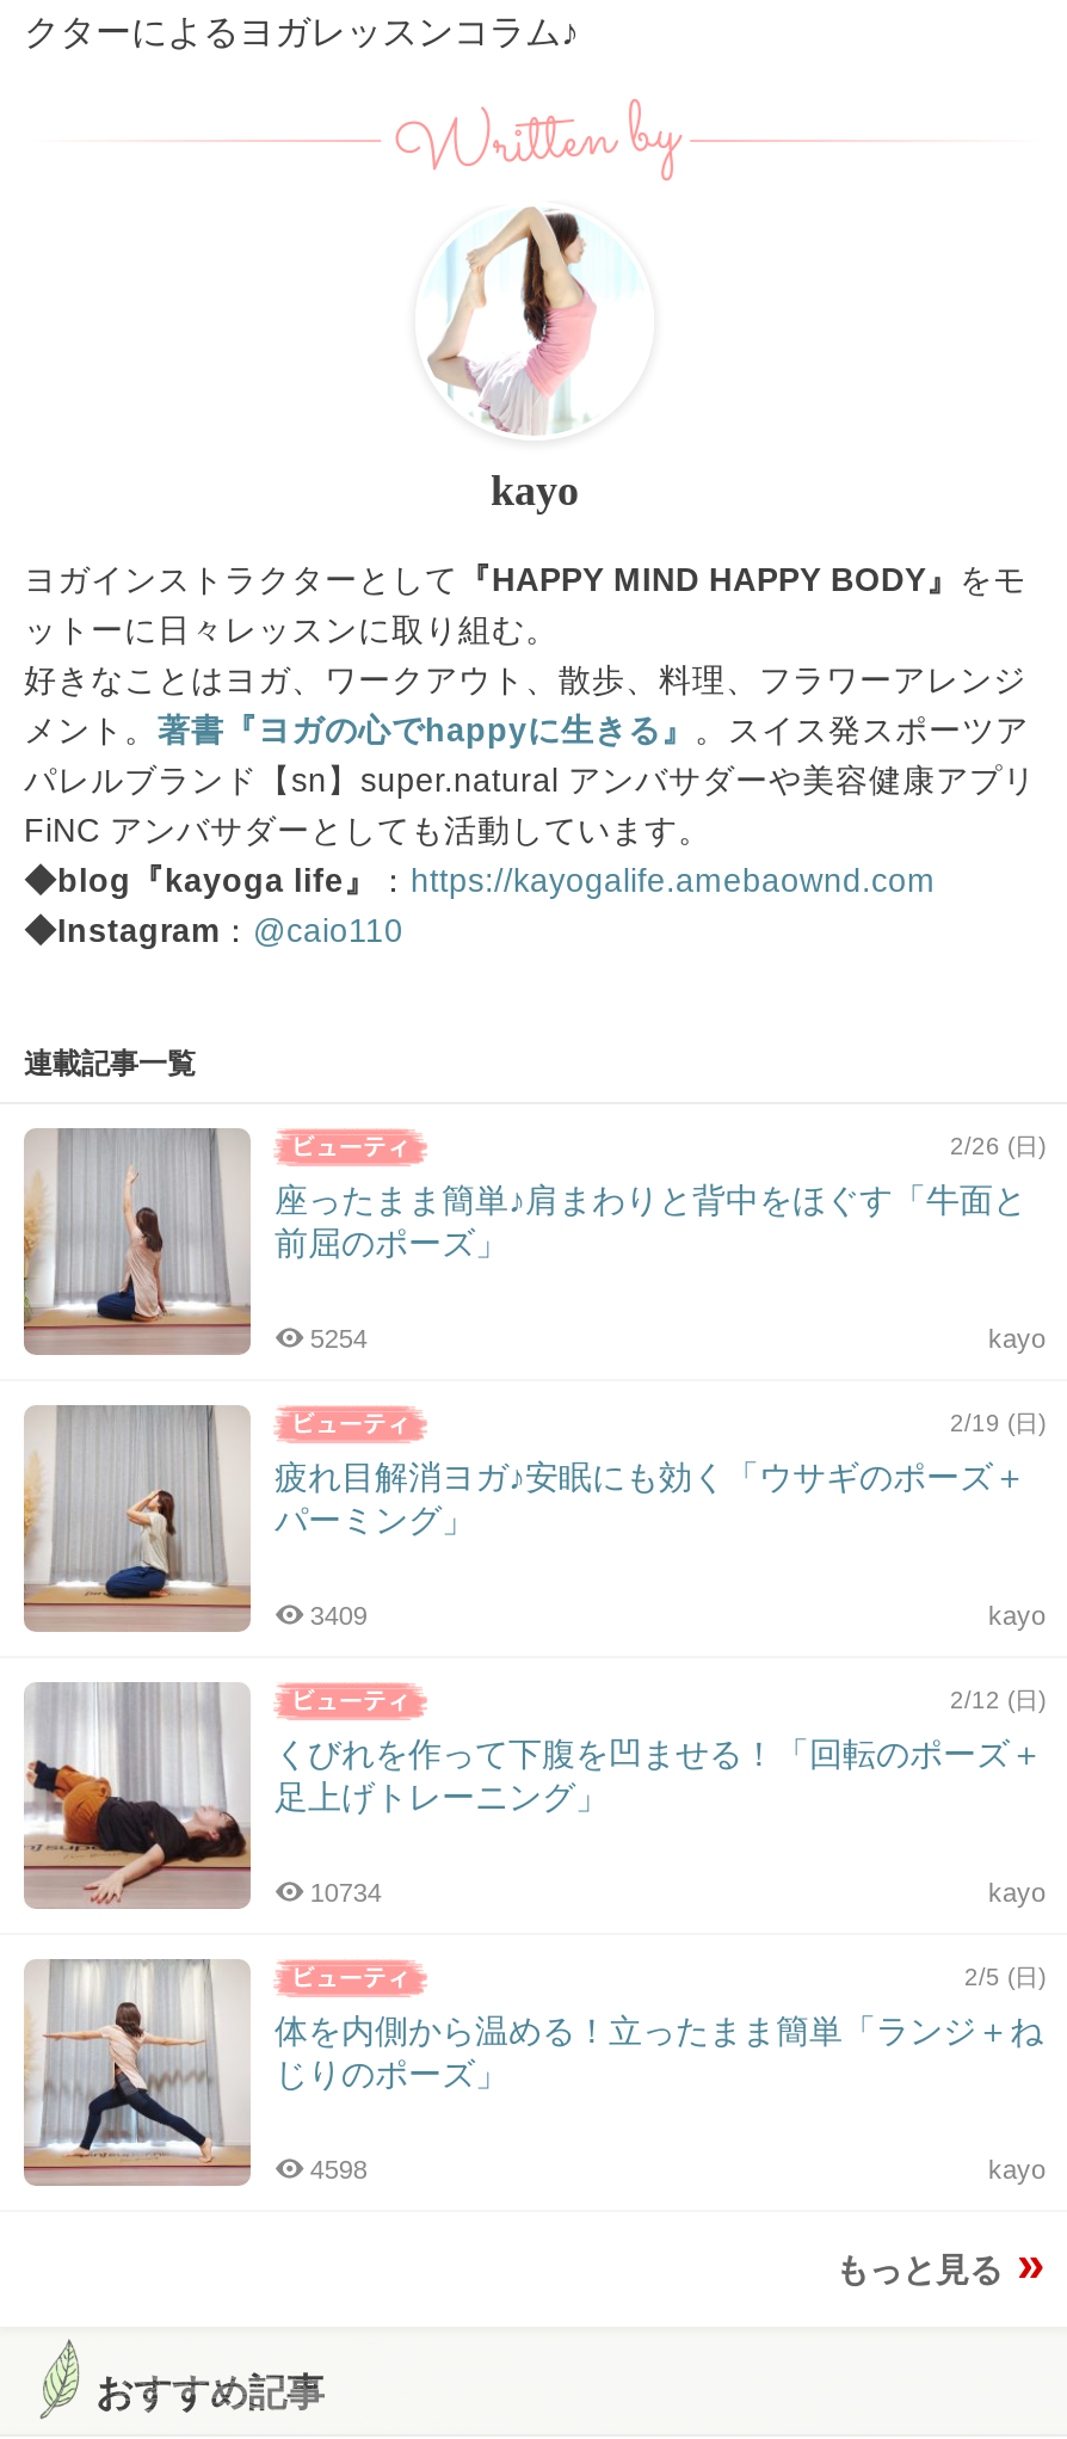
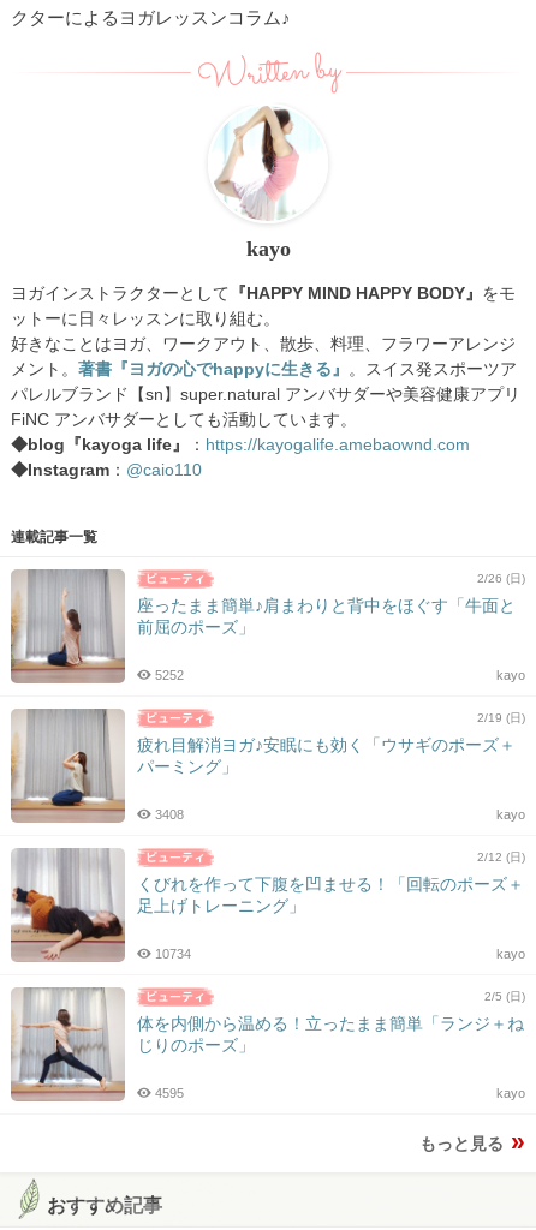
- 5254
+ 5252

- 3409
+ 3408

- 4598
+ 4595
